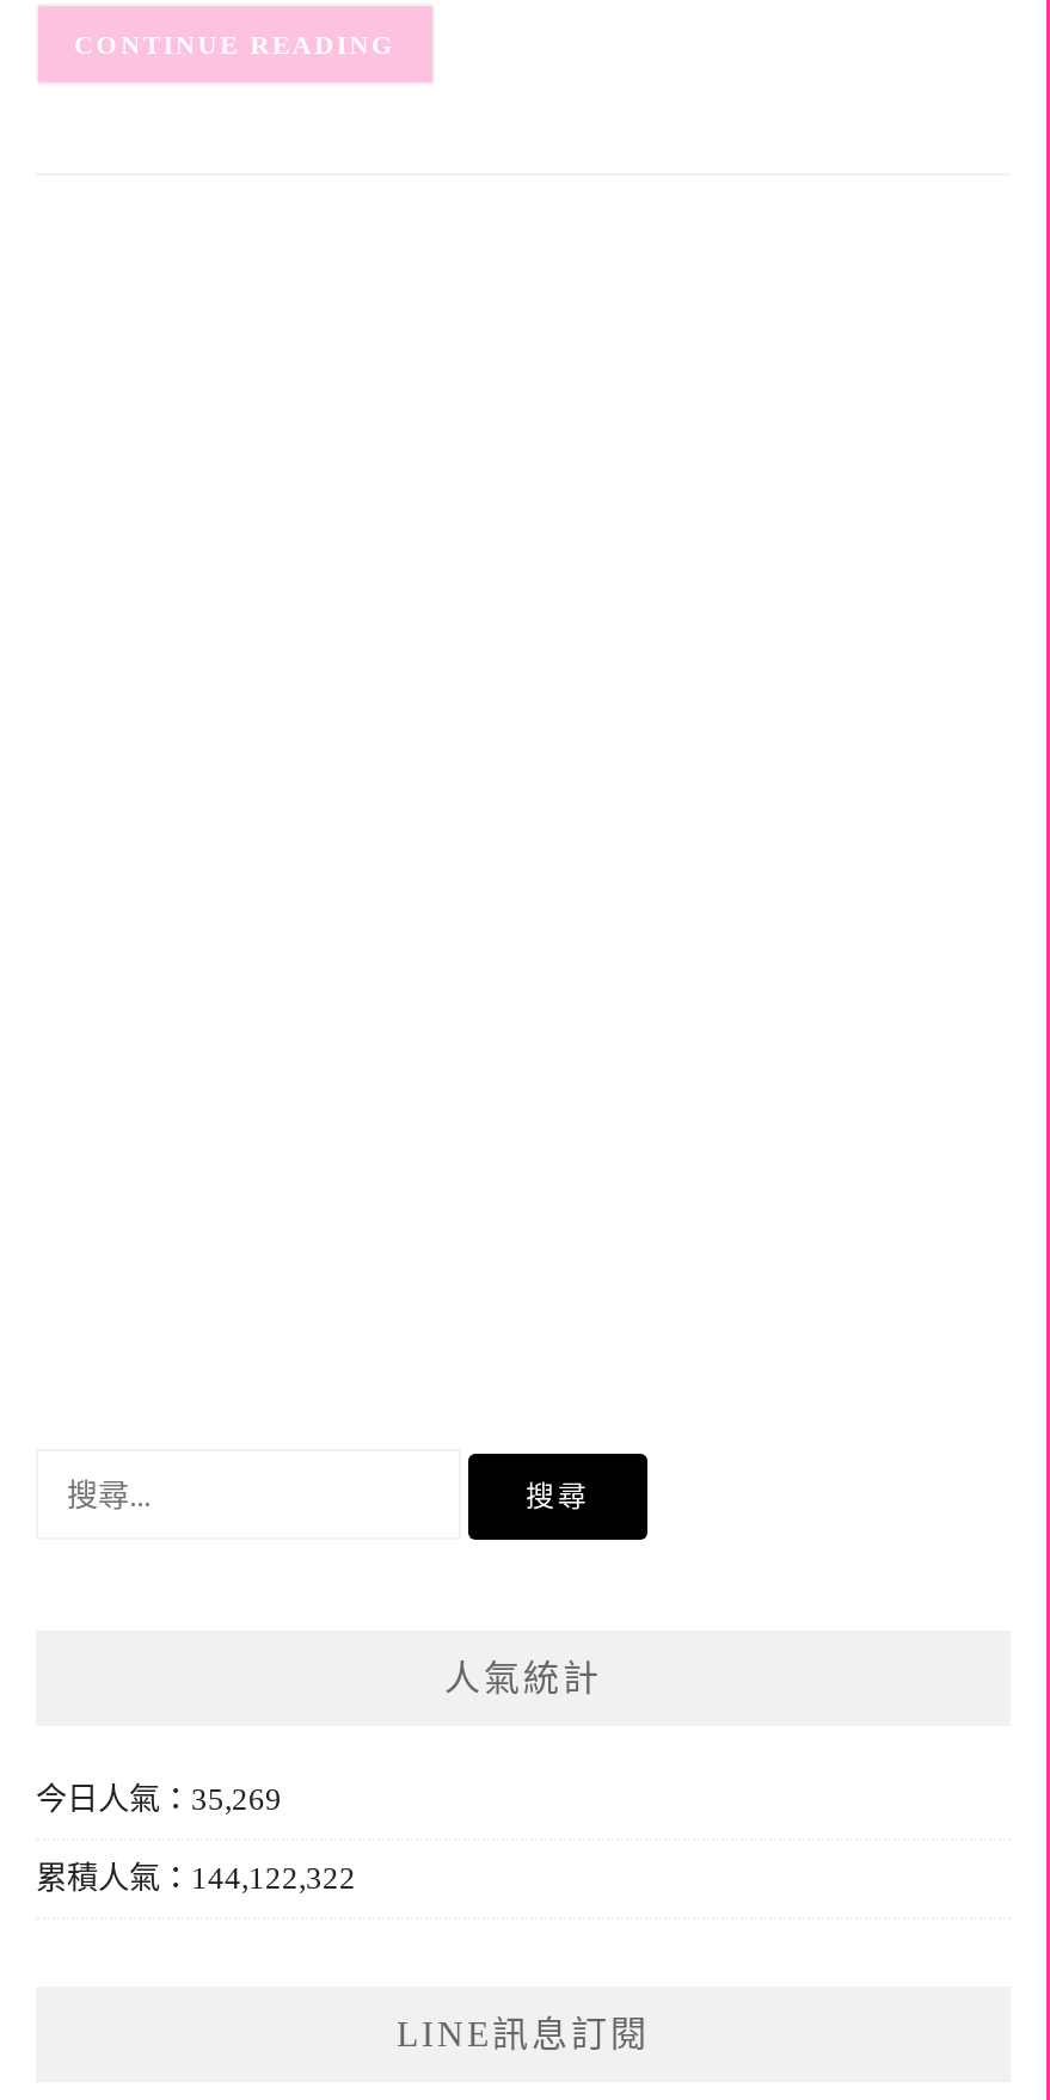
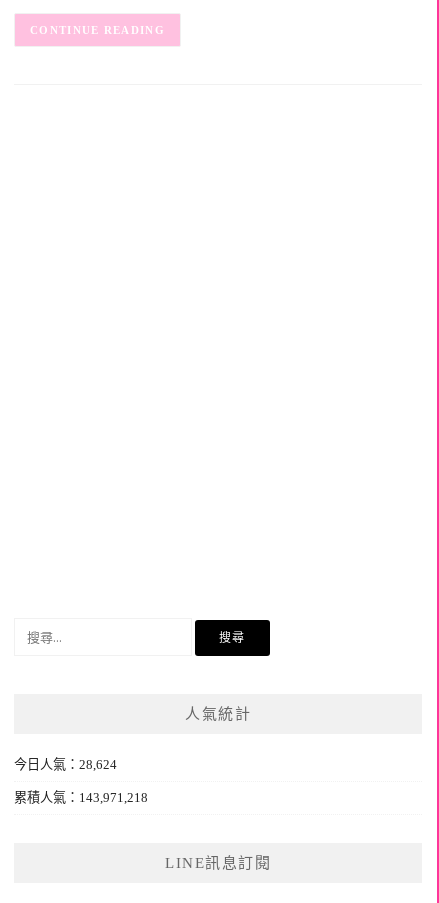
- 今日人氣：35,269
+ 今日人氣：28,624

- 累積人氣：144,122,322
+ 累積人氣：143,971,218
